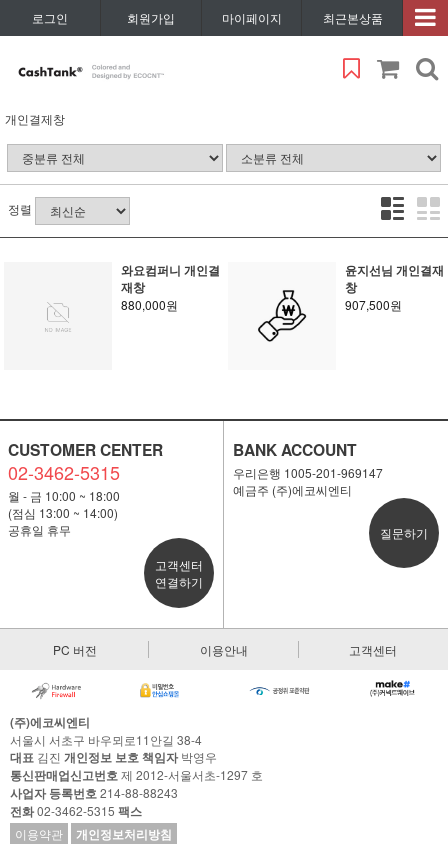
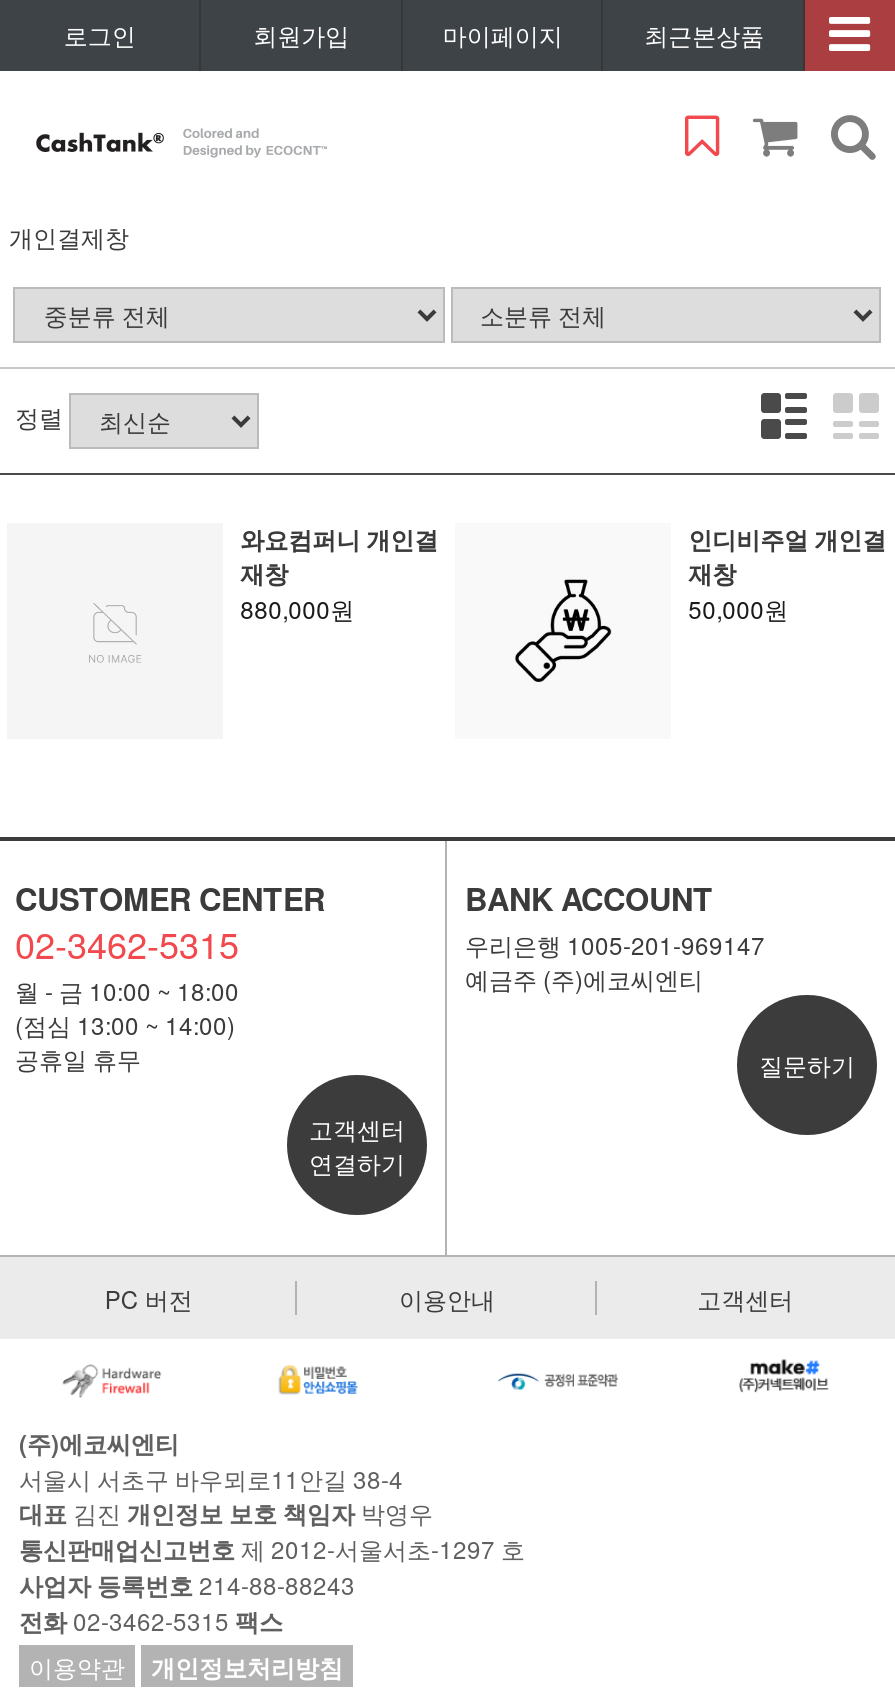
- 윤지선님 개인결재
- 창
- 907,500원
+ 인디비주얼 개인결
+ 재창
+ 50,000원
